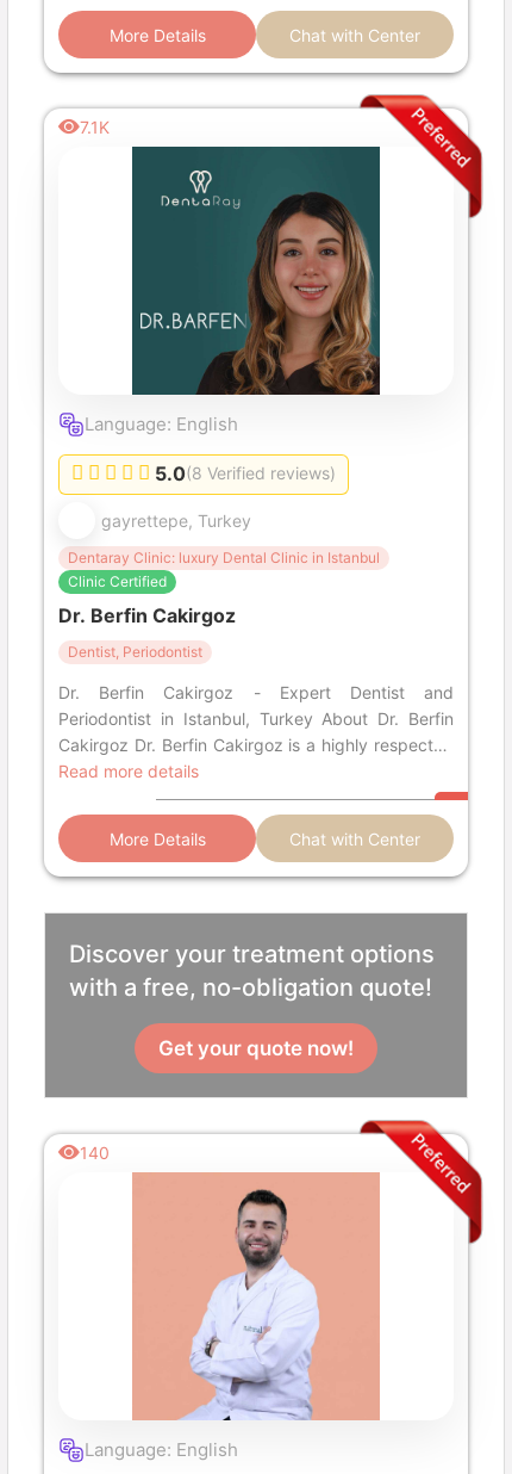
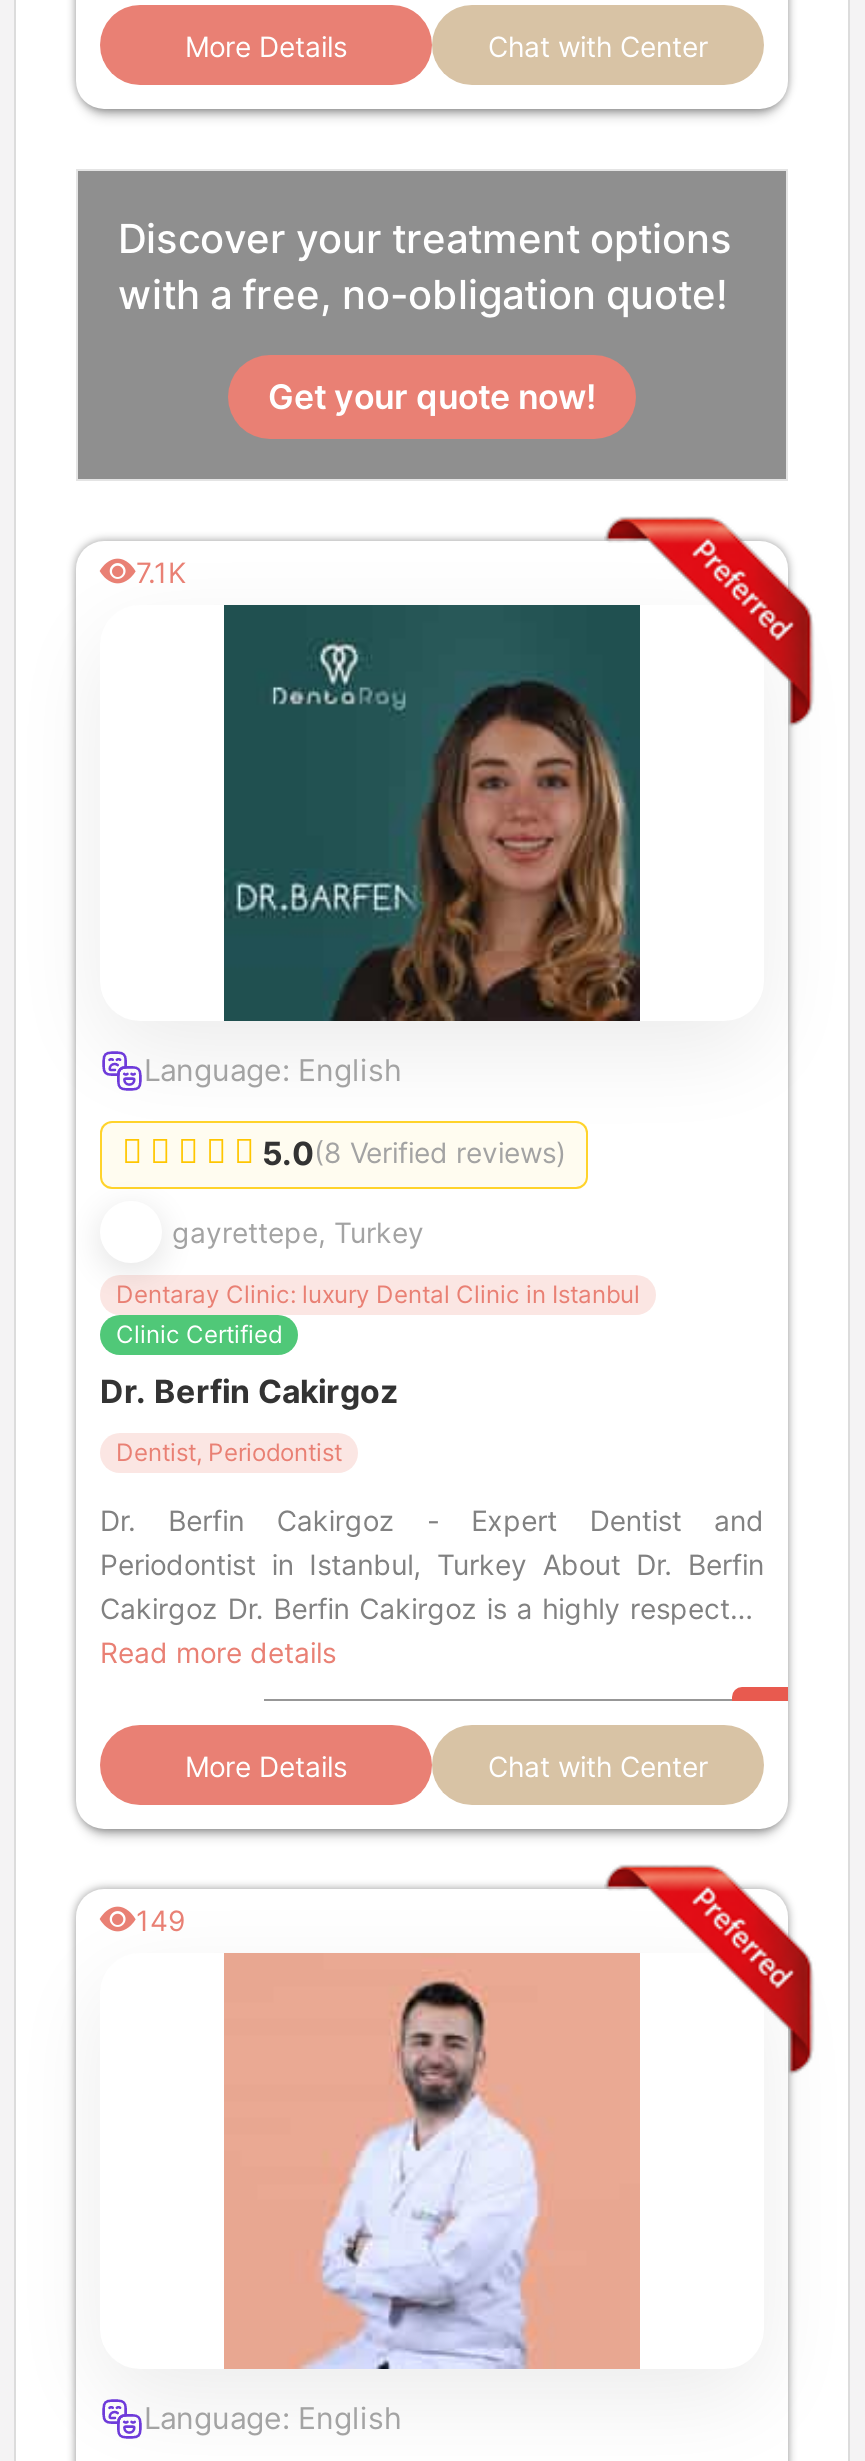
moved down: [image] | Language: English | 5.0(8 Verified reviews) | ... | Chat with Center | 7.1K

moved up: [image] | Discover your treatment options | with a free, no-obligation quote! | Get your quote now!

- 140
+ 149
